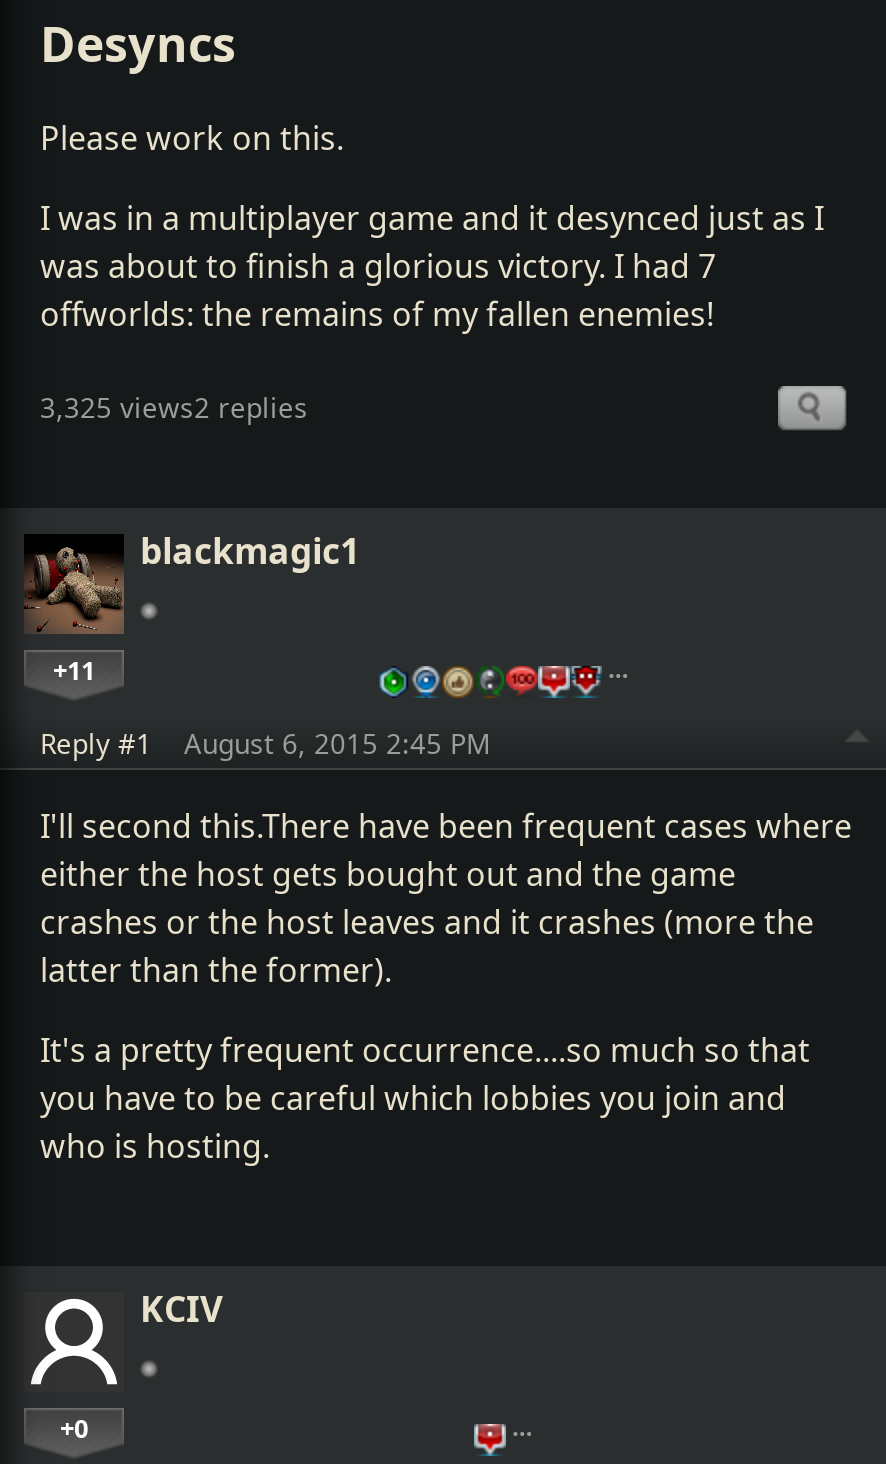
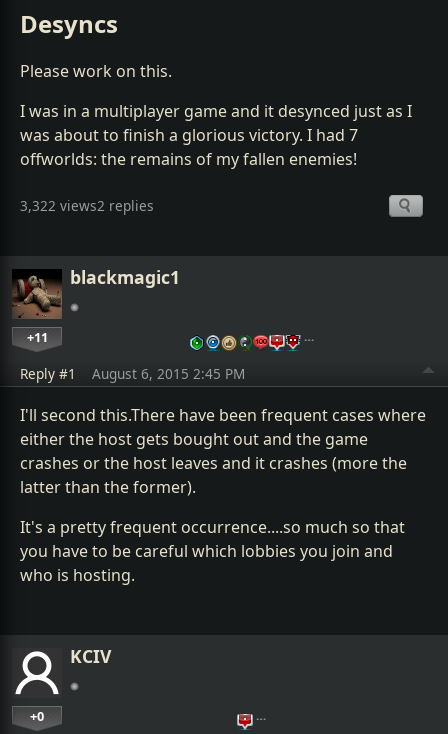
- 3,325 views2 replies
+ 3,322 views2 replies
